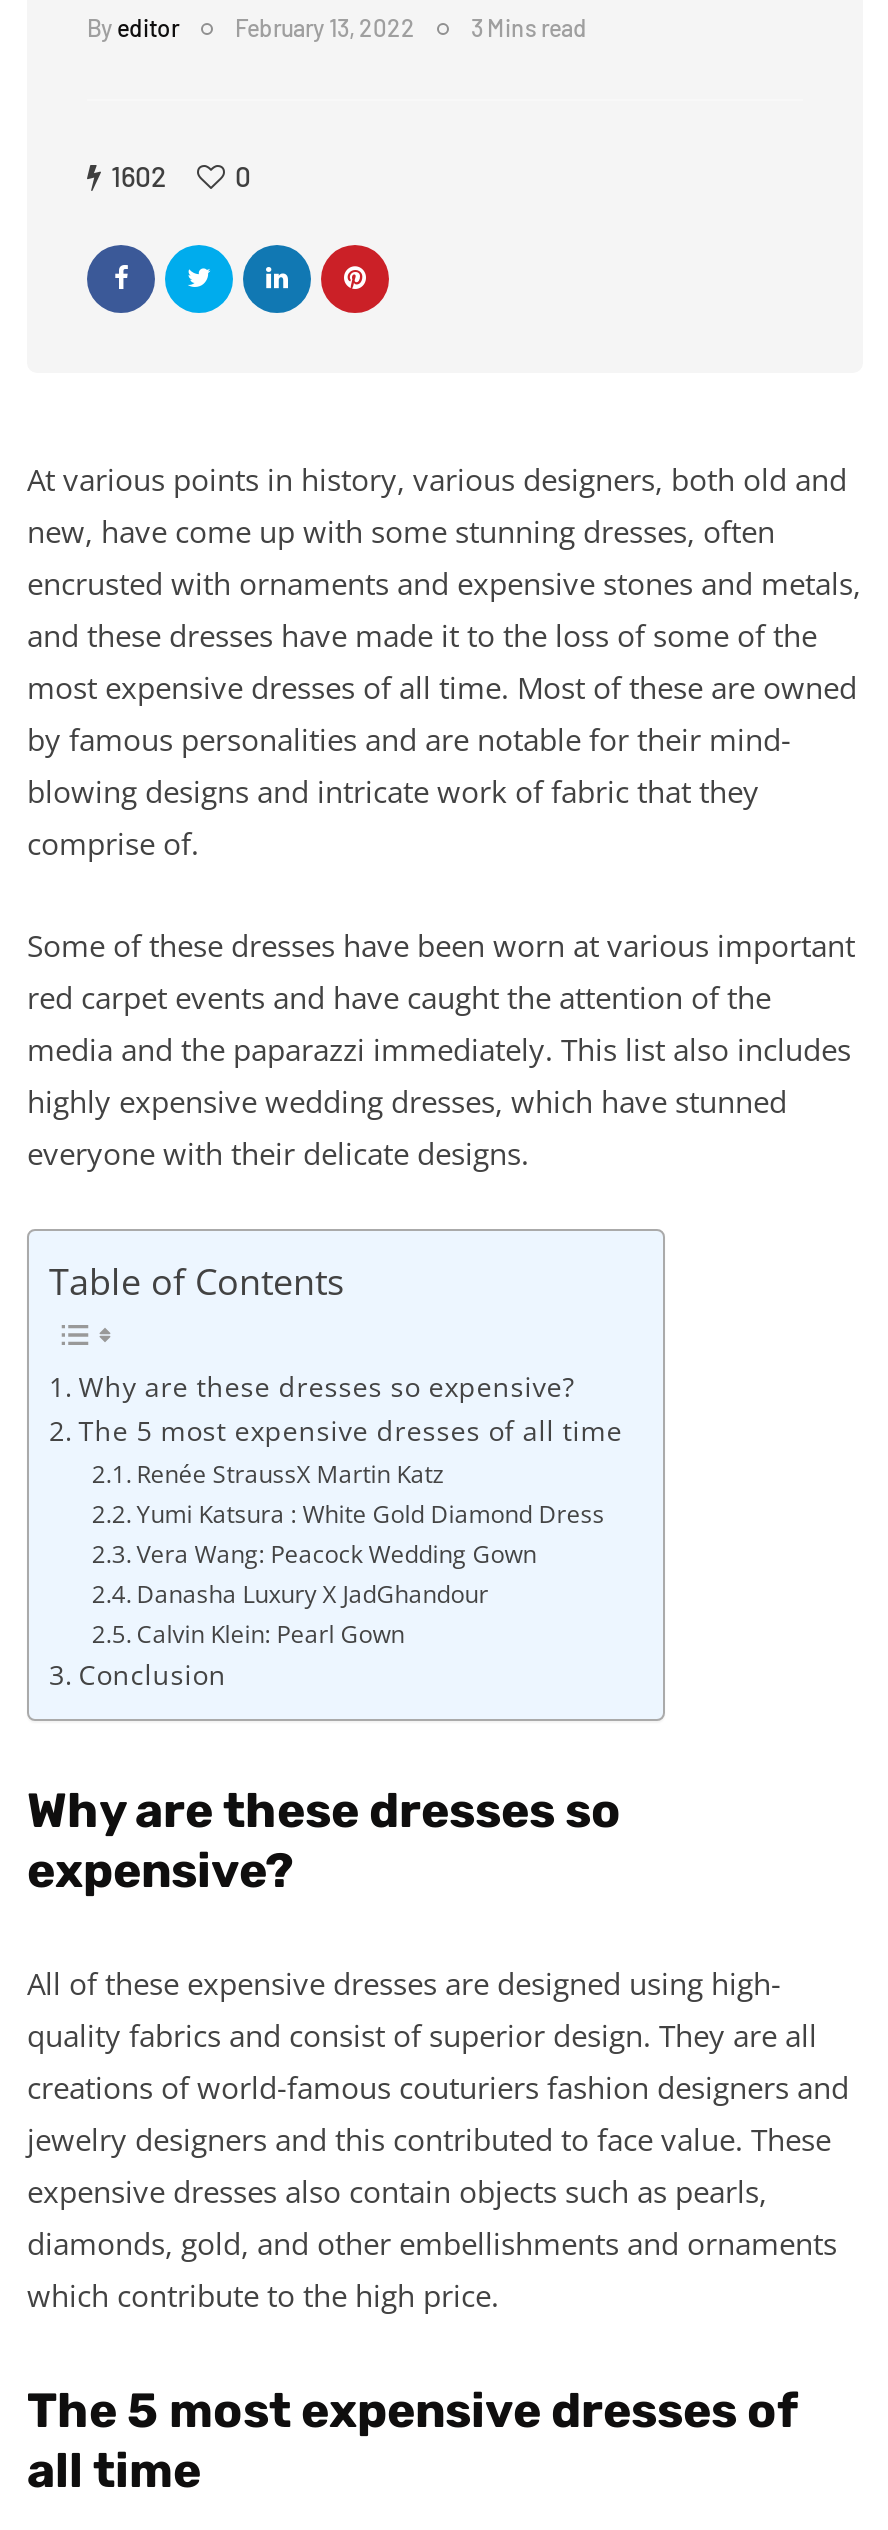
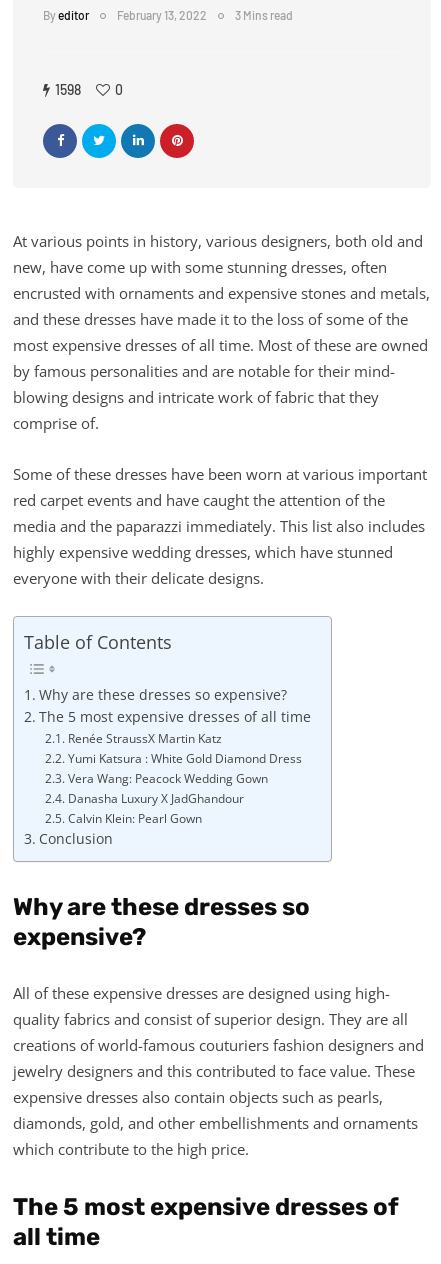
- 1602 0
+ 1598 0
